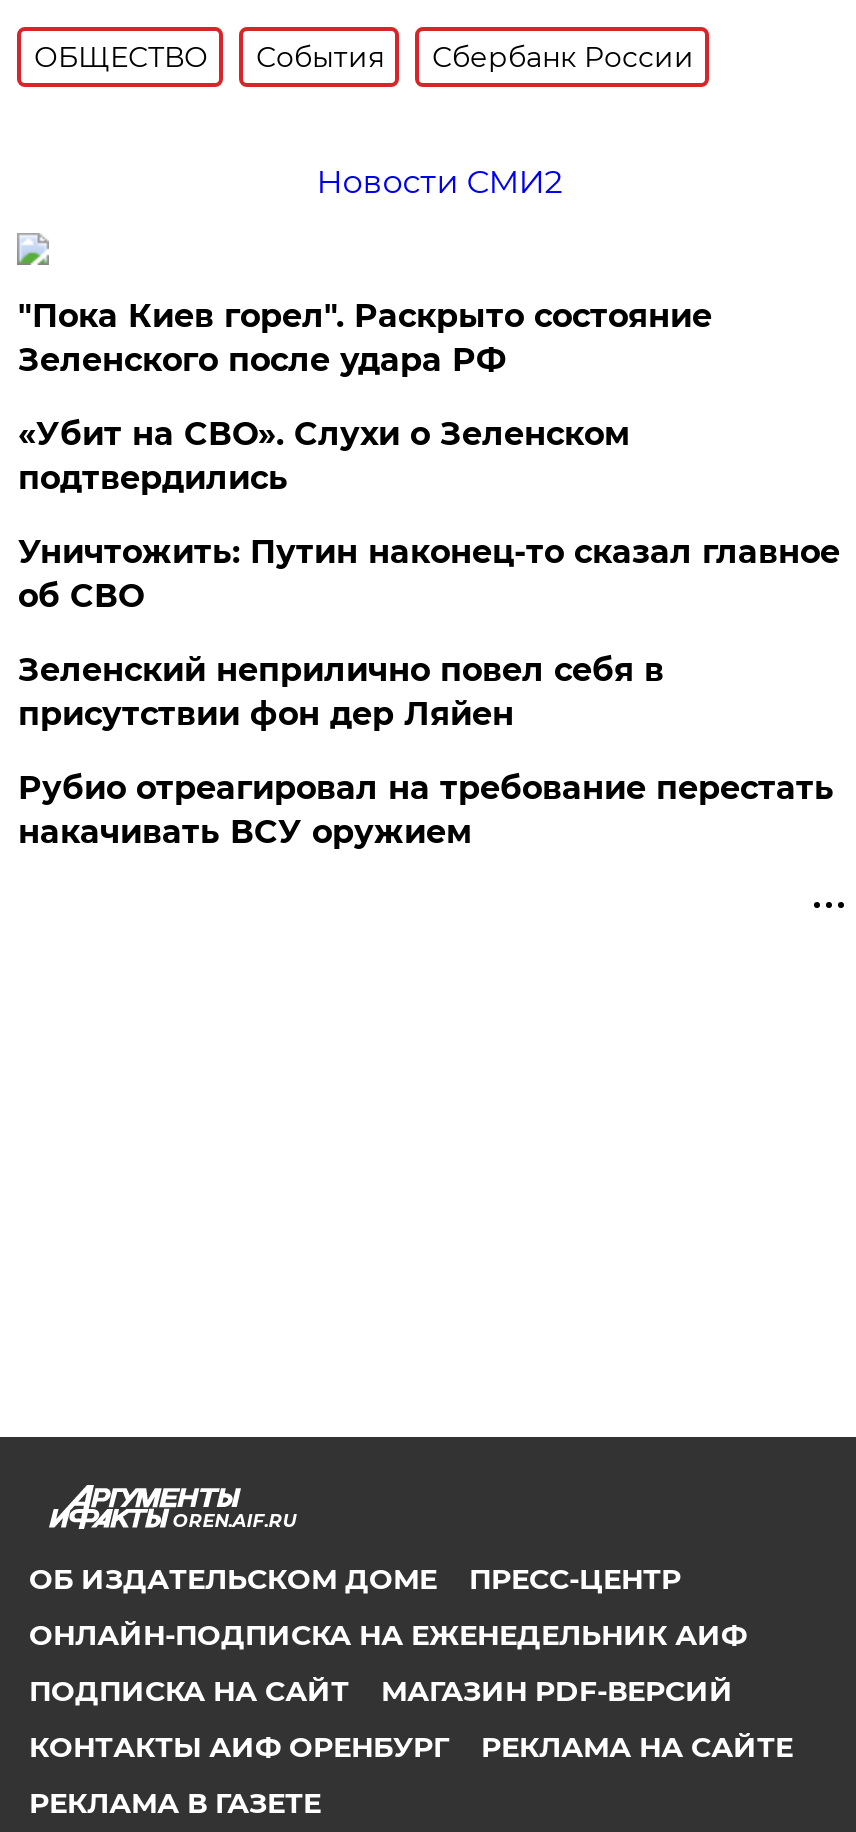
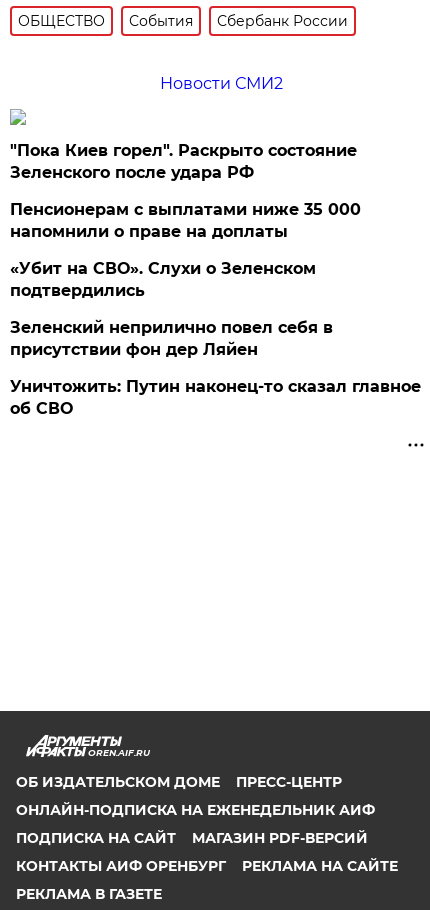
+ Пенсионерам с выплатами ниже 35 000
+ напомнили о праве на доплаты

moved down: «Убит на СВО». Слухи о Зеленском | подтвердились

moved down: Уничтожить: Путин наконец-то сказал главное | об СВО

- Рубио отреагировал на требование перестать
- накачивать ВСУ оружием
